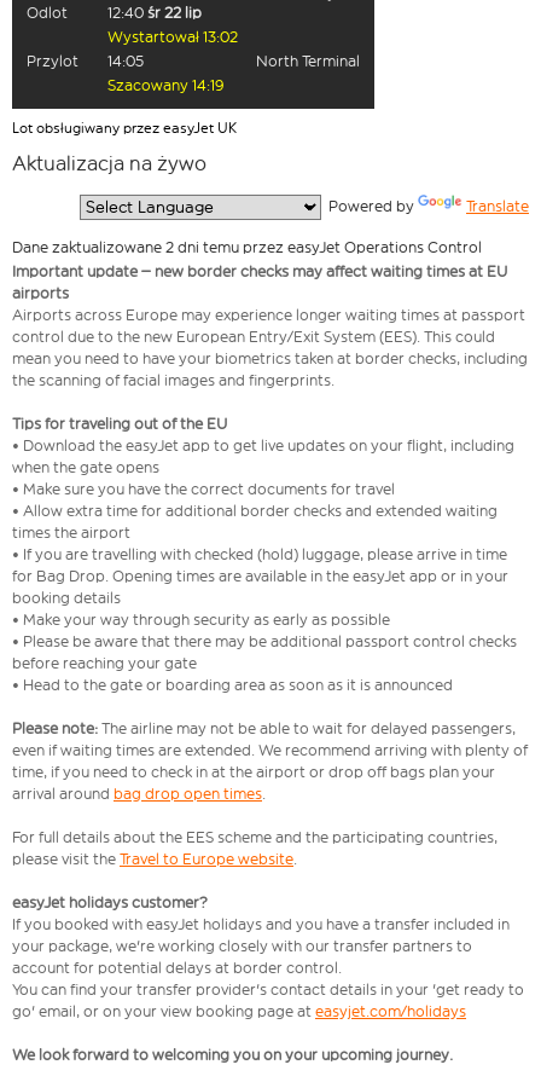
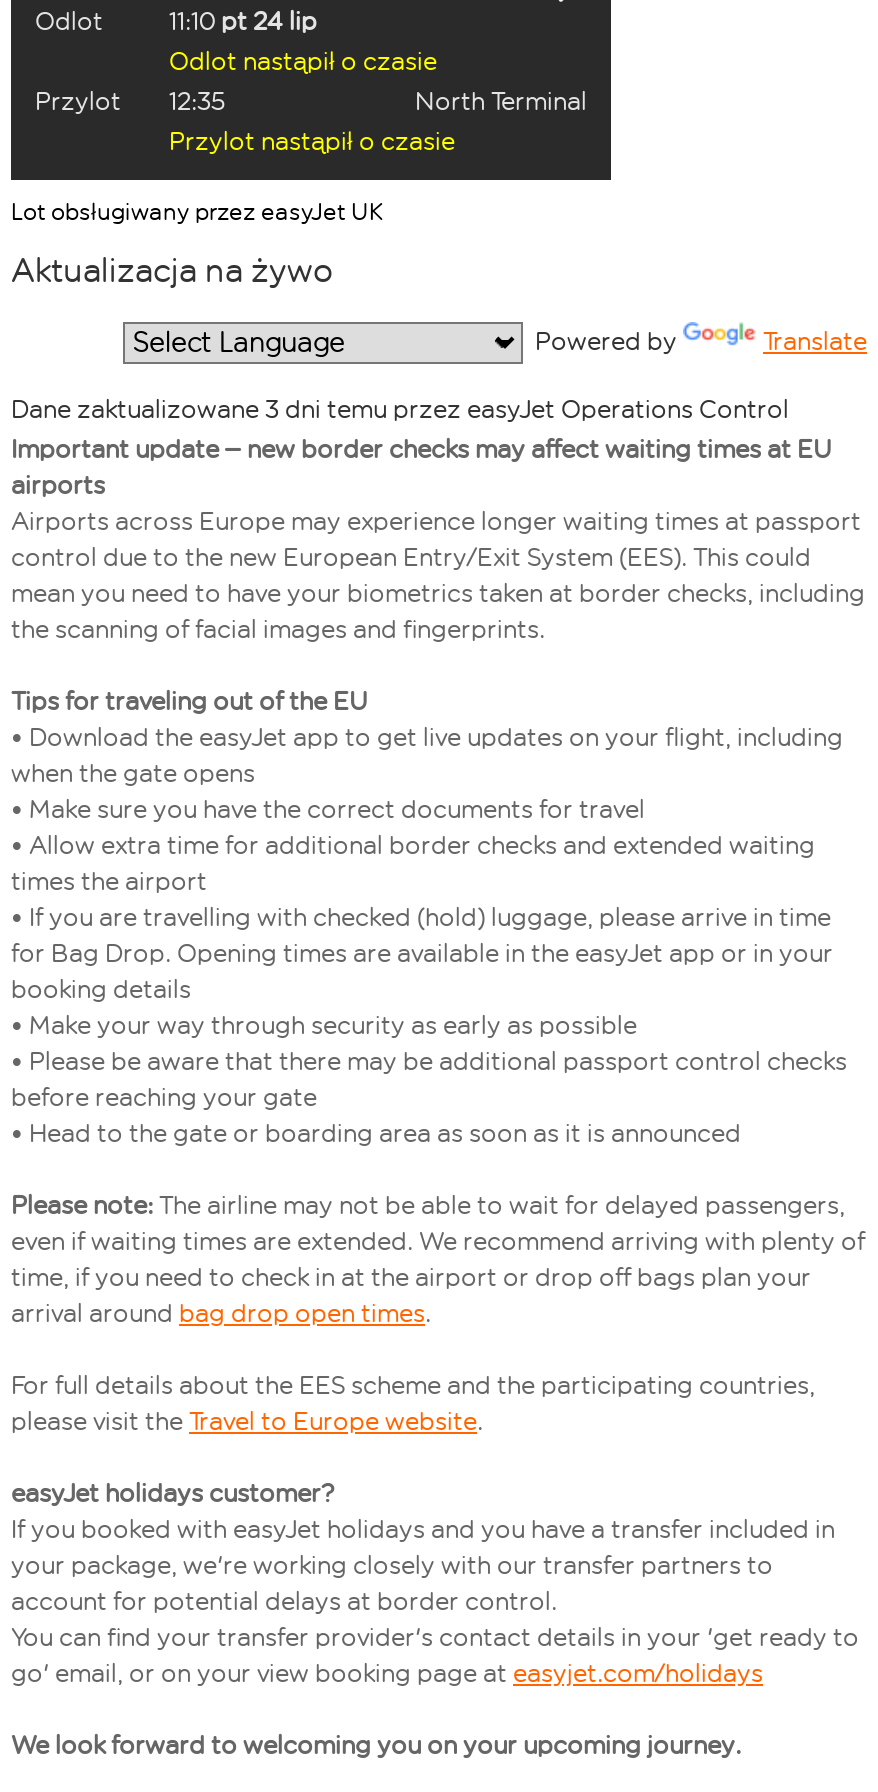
- 12:40 śr 22 lip
- Wystartował 13:02
+ 11:10 pt 24 lip
+ Odlot nastąpił o czasie

- Przylot 14:05
+ Przylot 12:35

- Szacowany 14:19
+ Przylot nastąpił o czasie

- Dane zaktualizowane 2 dni temu przez easyJet Operations Control
+ Dane zaktualizowane 3 dni temu przez easyJet Operations Control
